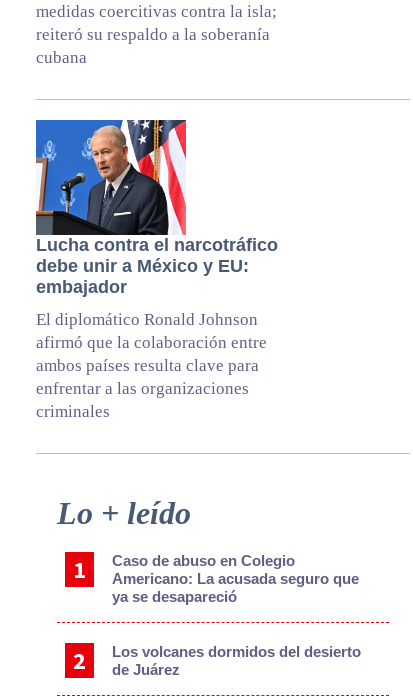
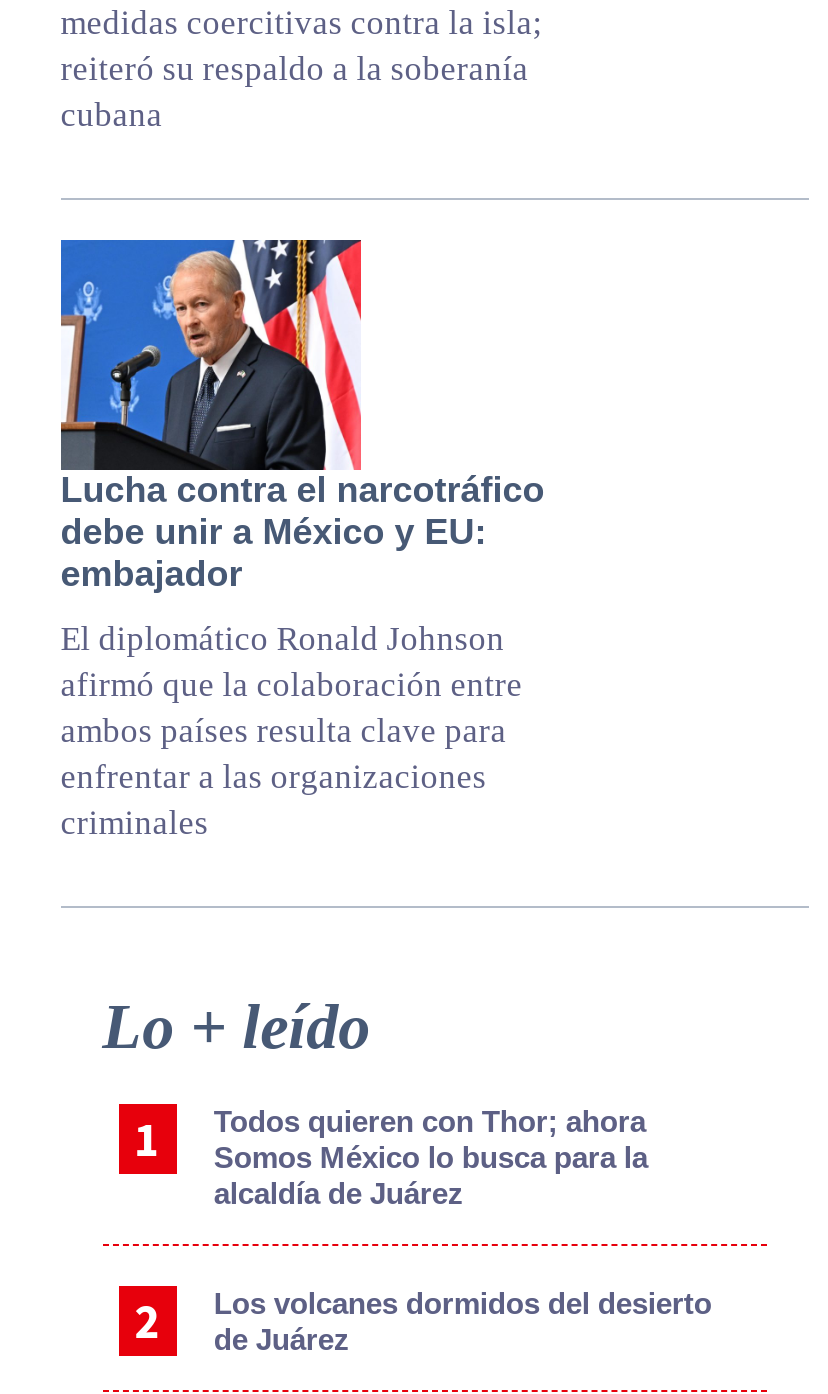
- Caso de abuso en Colegio
- Americano: La acusada seguro que
- ya se desapareció
+ Todos quieren con Thor; ahora
+ Somos México lo busca para la
+ alcaldía de Juárez
